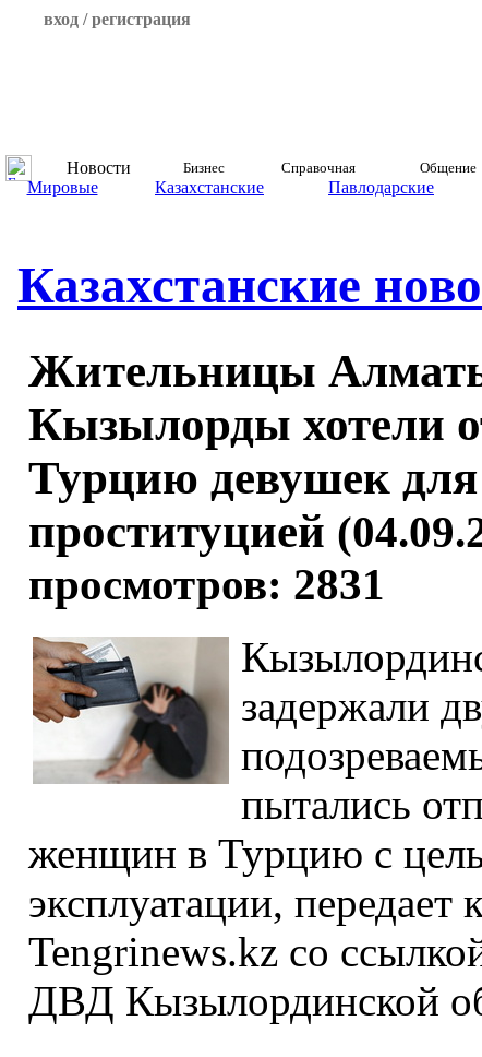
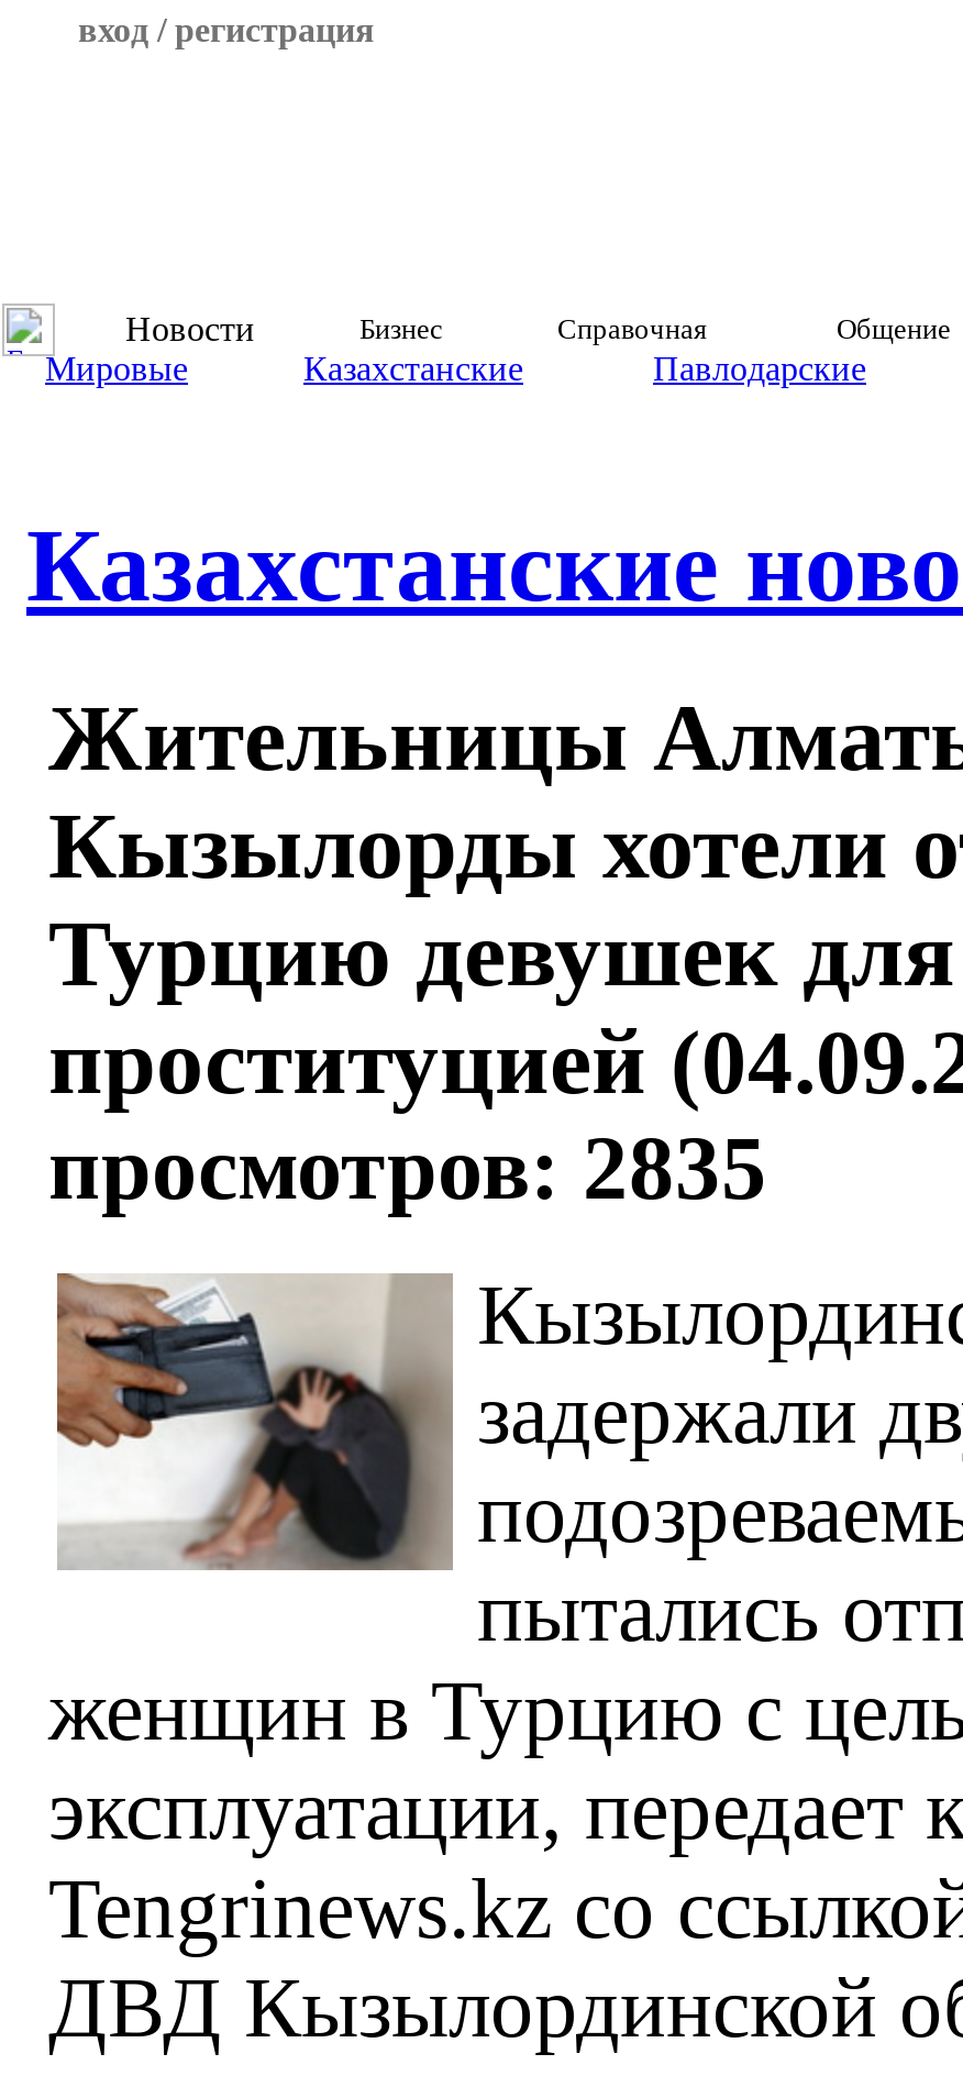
- просмотров: 2831
+ просмотров: 2835
